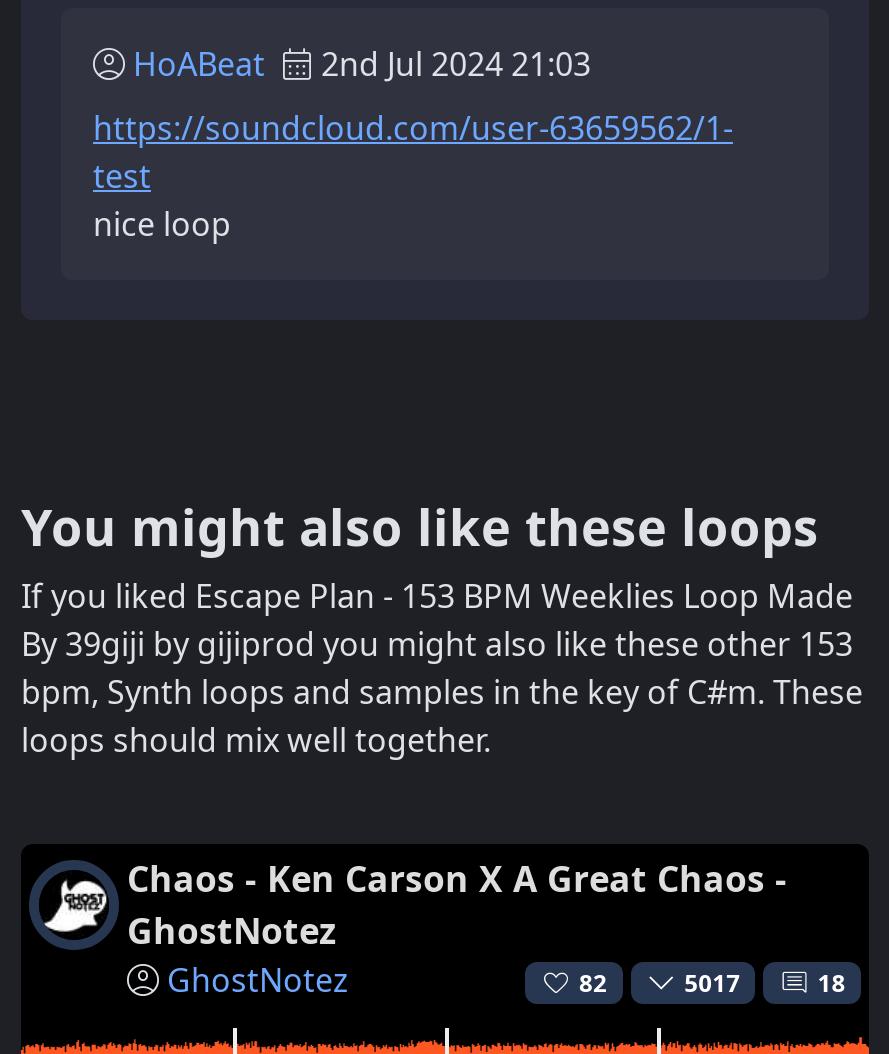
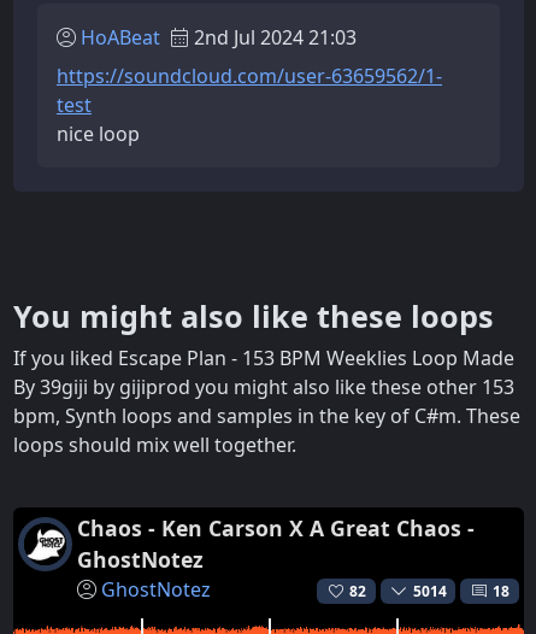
- 5017
+ 5014
